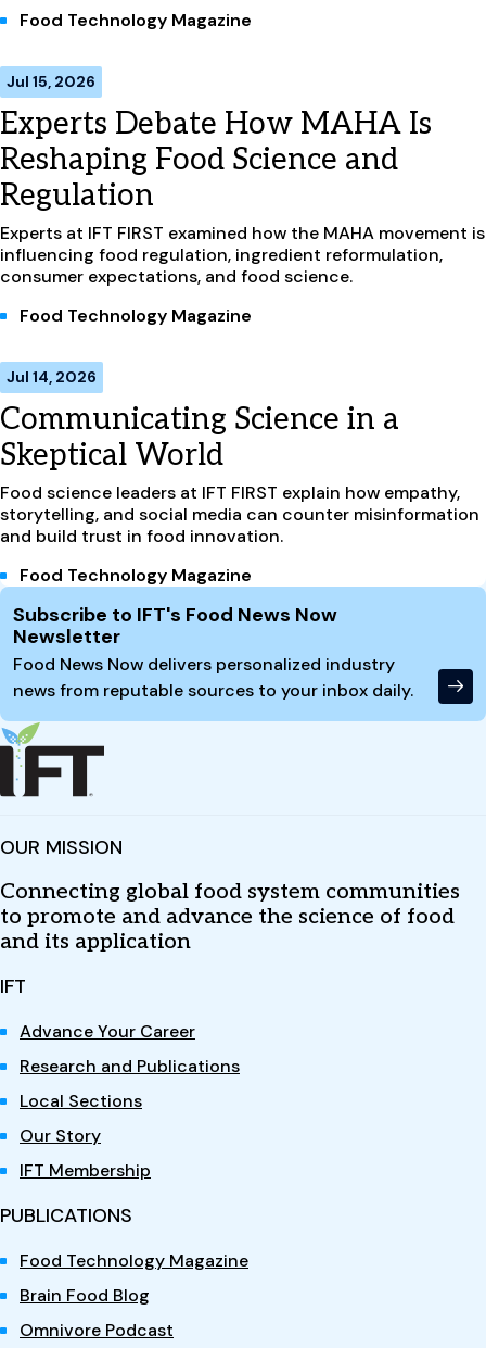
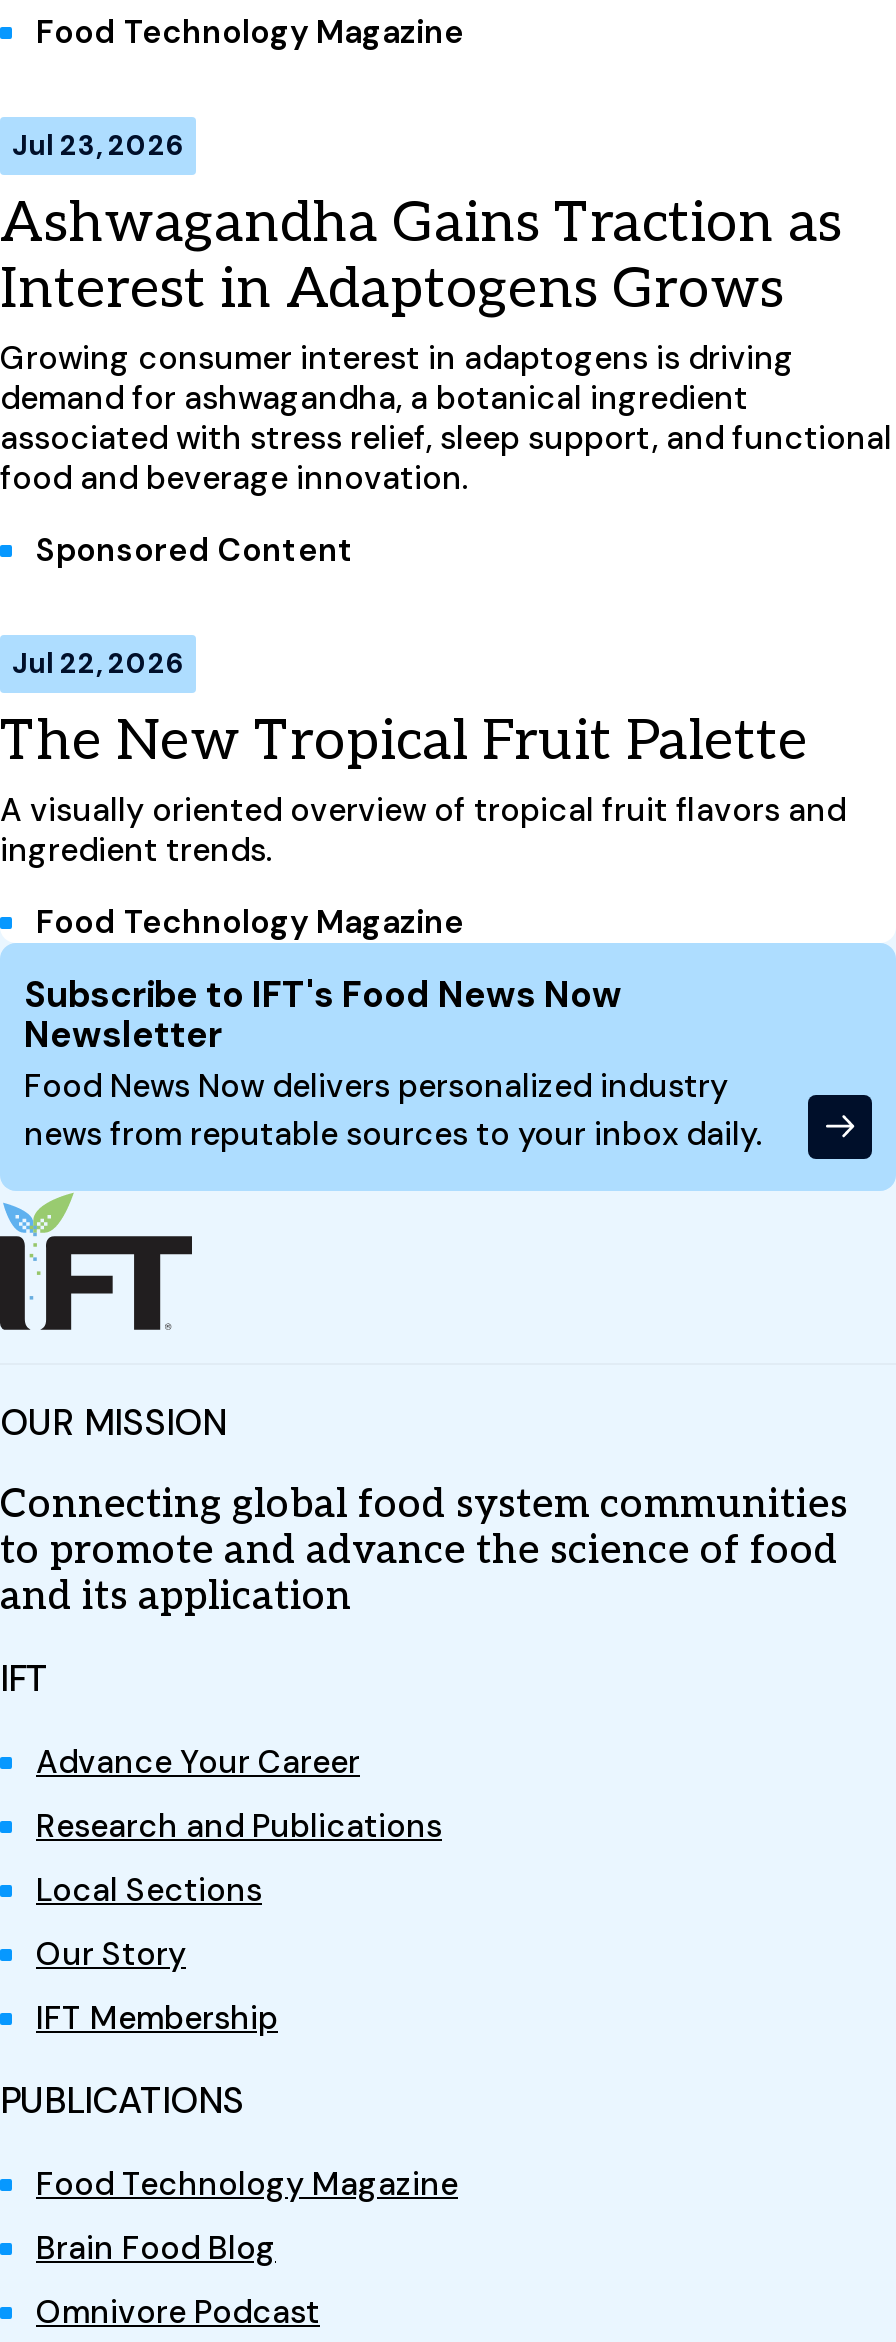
- Jul 15, 2026
- Experts Debate How MAHA Is
- Reshaping Food Science and
- Regulation
- Experts at IFT FIRST examined how the MAHA movement is
- influencing food regulation, ingredient reformulation,
- consumer expectations, and food science.
+ Jul 23, 2026
+ Ashwagandha Gains Traction as
+ Interest in Adaptogens Grows
+ Growing consumer interest in adaptogens is driving
+ demand for ashwagandha, a botanical ingredient
+ associated with stress relief, sleep support, and functional
+ food and beverage innovation.

- Food Technology Magazine
+ Sponsored Content

- Jul 14, 2026
- Communicating Science in a
- Skeptical World
- Food science leaders at IFT FIRST explain how empathy,
- storytelling, and social media can counter misinformation
- and build trust in food innovation.
+ Jul 22, 2026
+ The New Tropical Fruit Palette
+ A visually oriented overview of tropical fruit flavors and
+ ingredient trends.
